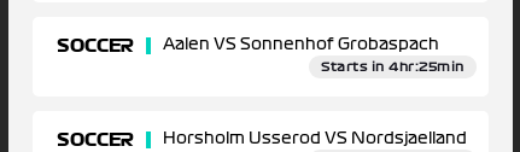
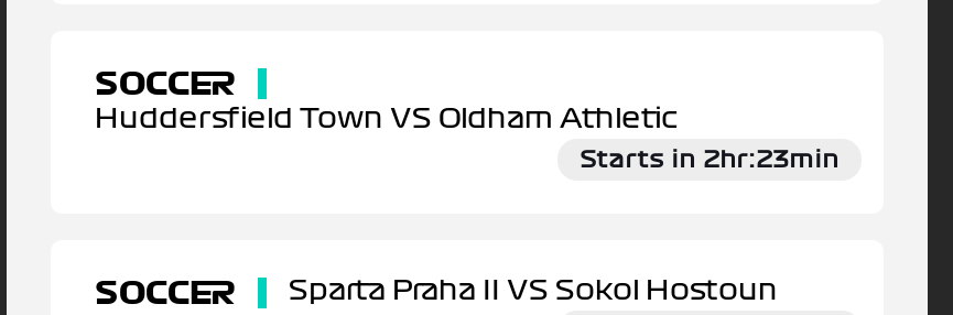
- Aalen VS Sonnenhof Grobaspach
+ Huddersfield Town VS Oldham Athletic

- Starts in 4hr:25min
+ Starts in 2hr:23min

- Horsholm Usserod VS Nordsjaelland
+ Sparta Praha II VS Sokol Hostoun
